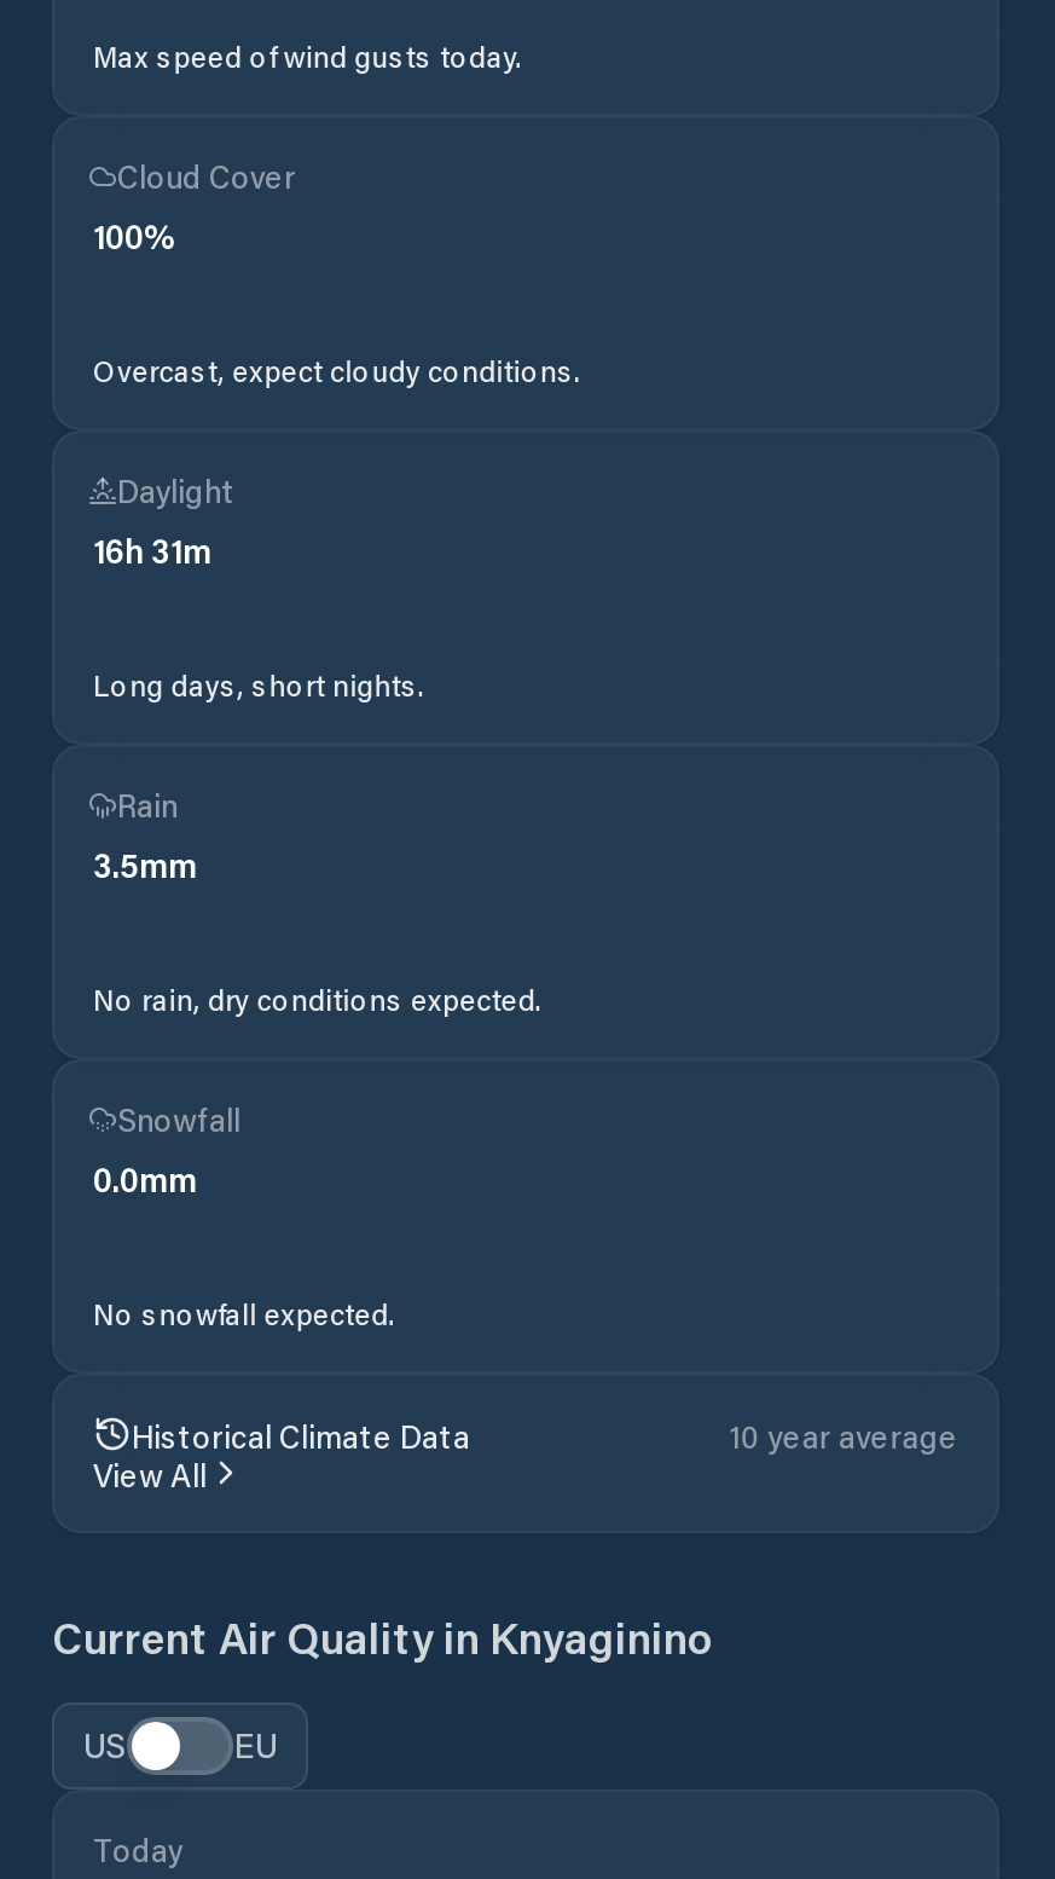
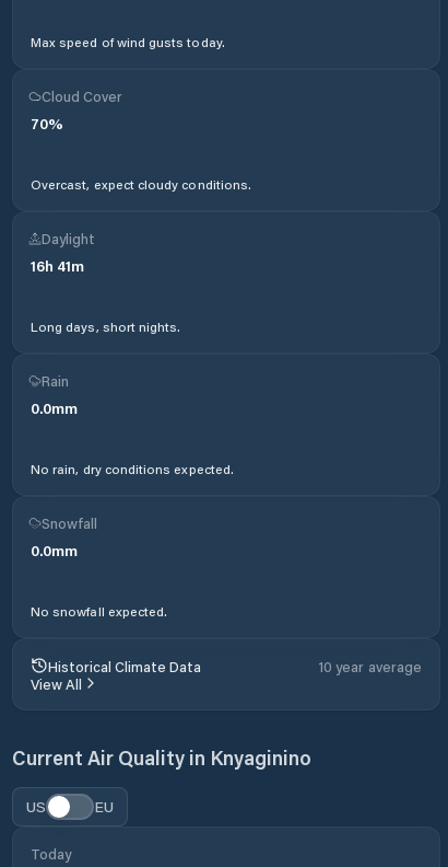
- 100%
+ 70%

- 16h 31m
+ 16h 41m

- 3.5mm
+ 0.0mm
